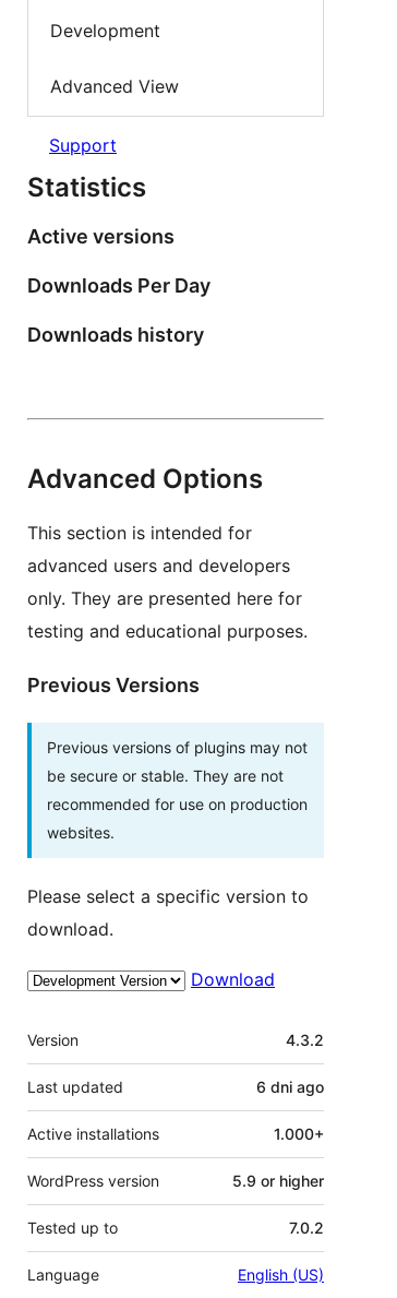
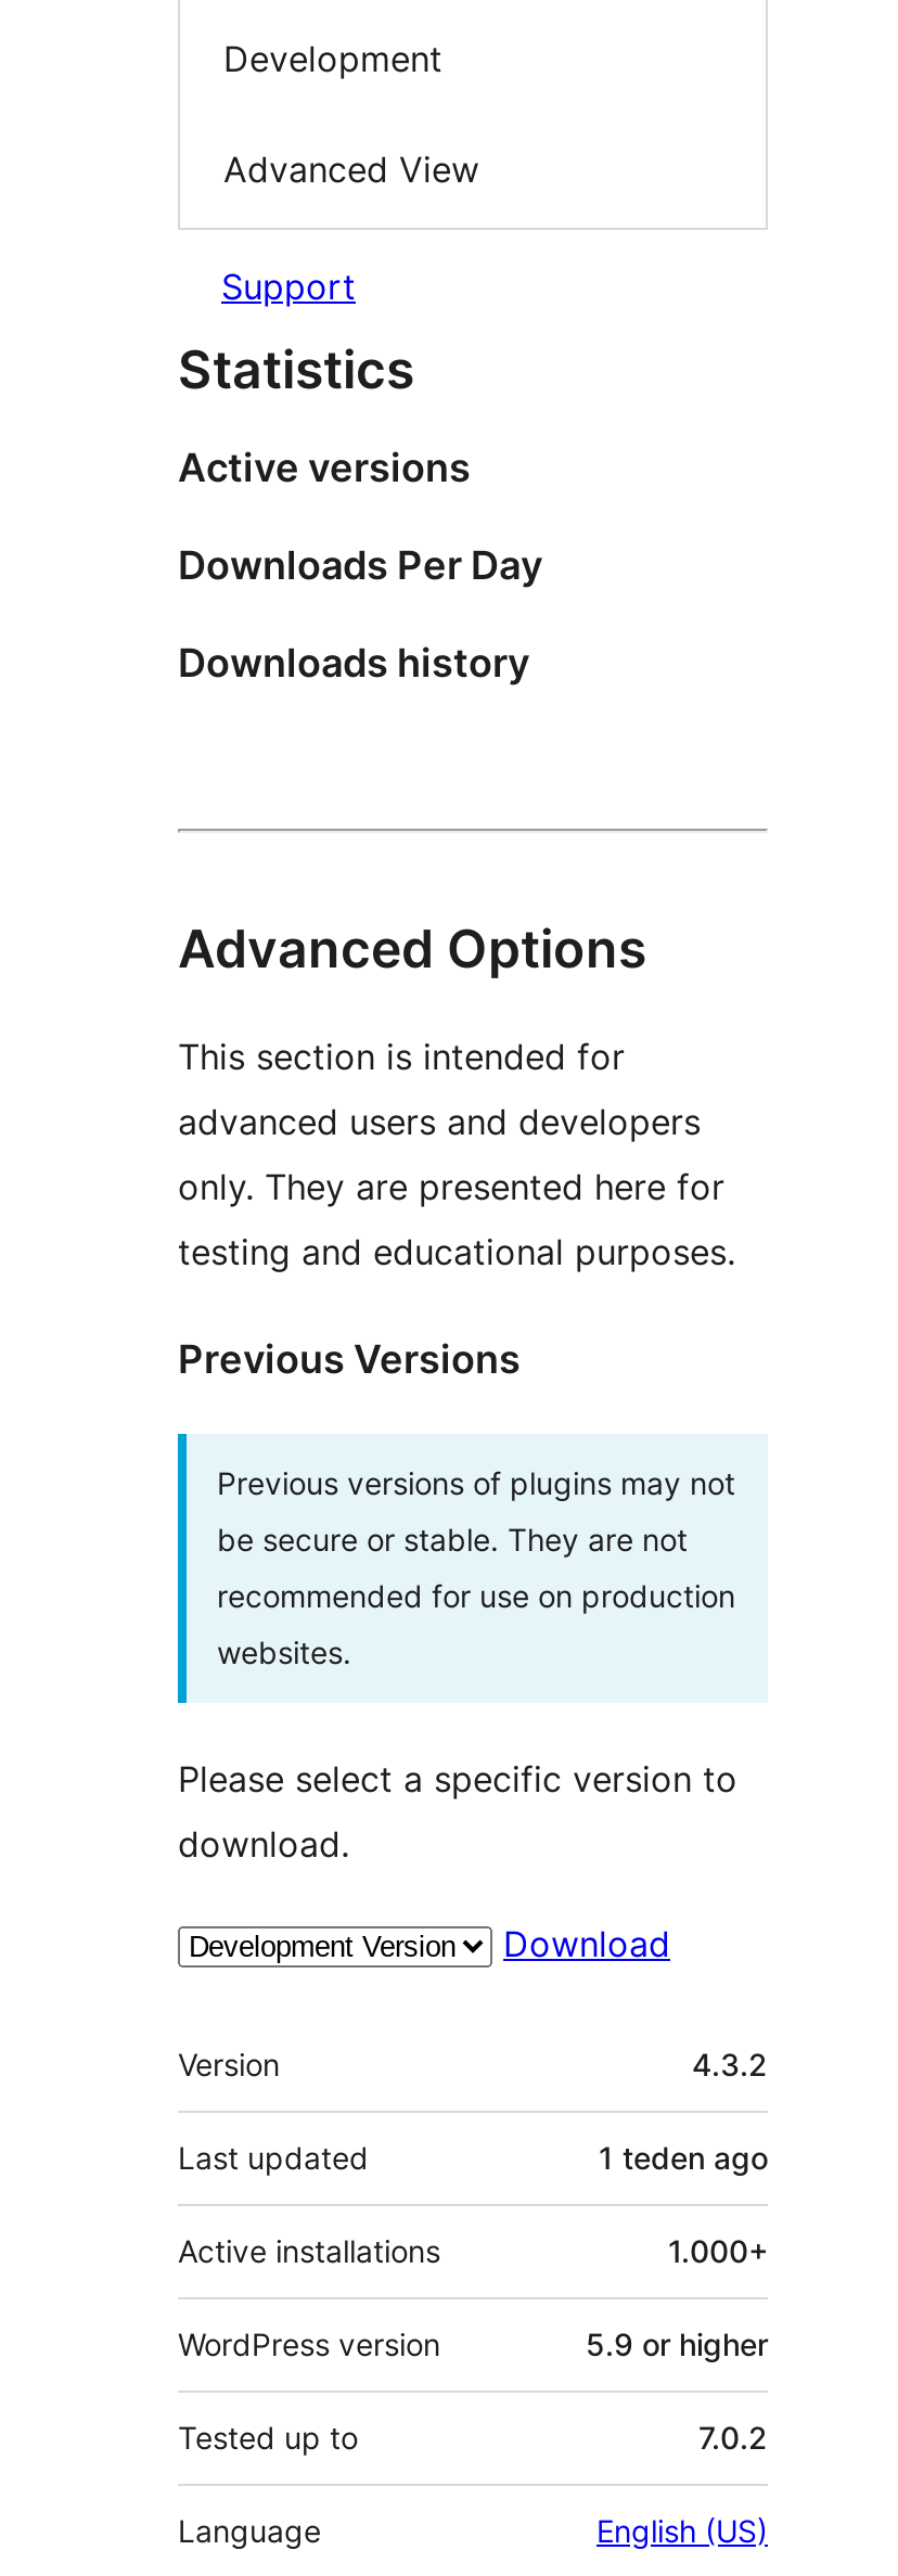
- 6 dni ago
+ 1 teden ago
